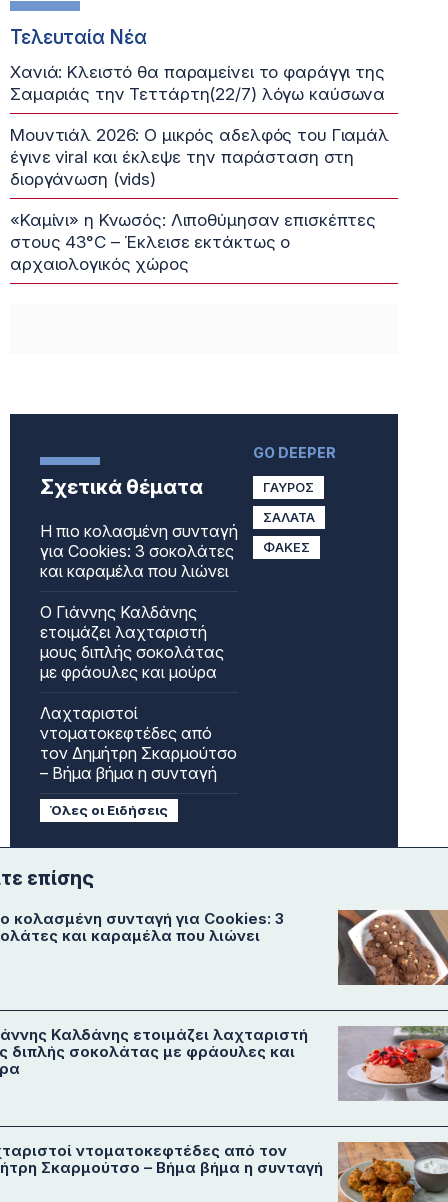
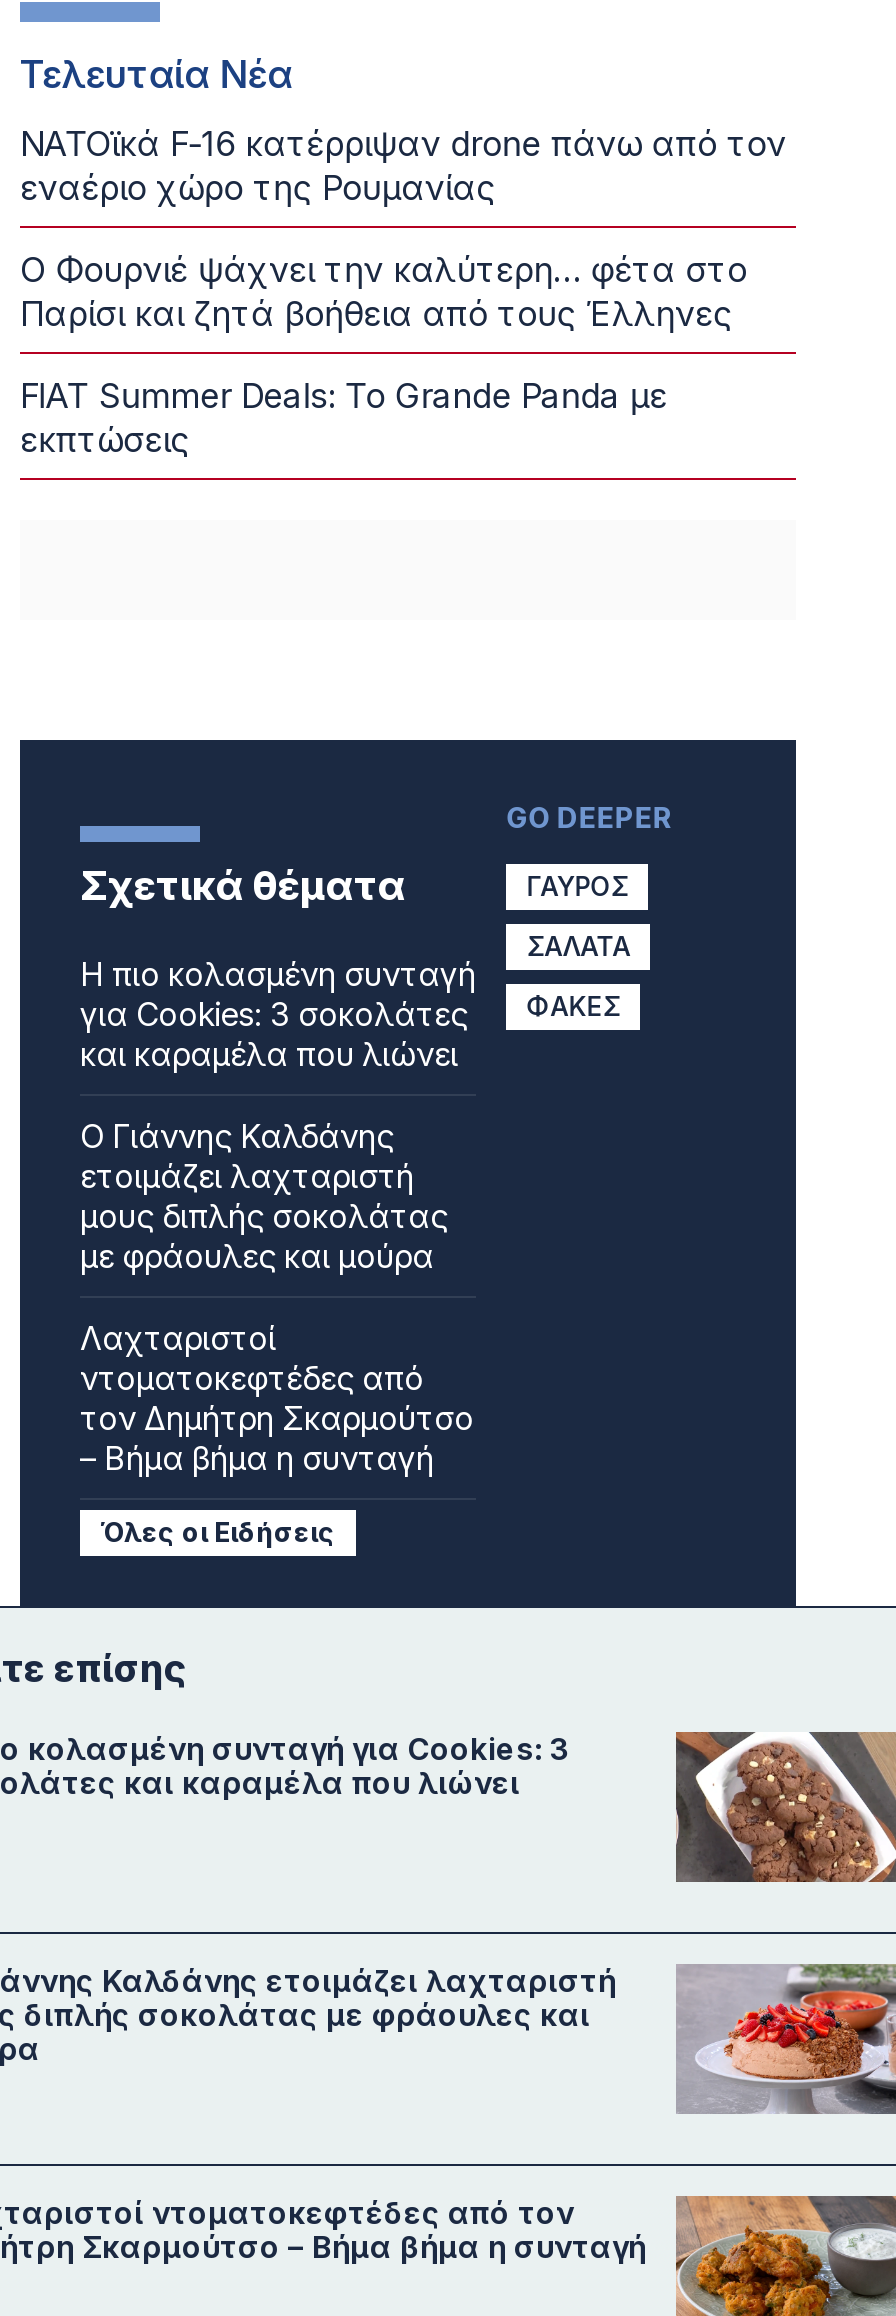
- Χανιά: Κλειστό θα παραμείνει το φαράγγι της
- Σαμαριάς την Τεττάρτη(22/7) λόγω καύσωνα
+ ΝΑΤΟϊκά F-16 κατέρριψαν drone πάνω από τον
+ εναέριο χώρο της Ρουμανίας

- Μουντιάλ 2026: Ο μικρός αδελφός του Γιαμάλ
- έγινε viral και έκλεψε την παράσταση στη
- διοργάνωση (vids)
+ Ο Φουρνιέ ψάχνει την καλύτερη… φέτα στο
+ Παρίσι και ζητά βοήθεια από τους Έλληνες

- «Καμίνι» η Κνωσός: Λιποθύμησαν επισκέπτες
- στους 43°C – Έκλεισε εκτάκτως ο
- αρχαιολογικός χώρος
+ FIAT Summer Deals: Το Grande Panda με
+ εκπτώσεις
